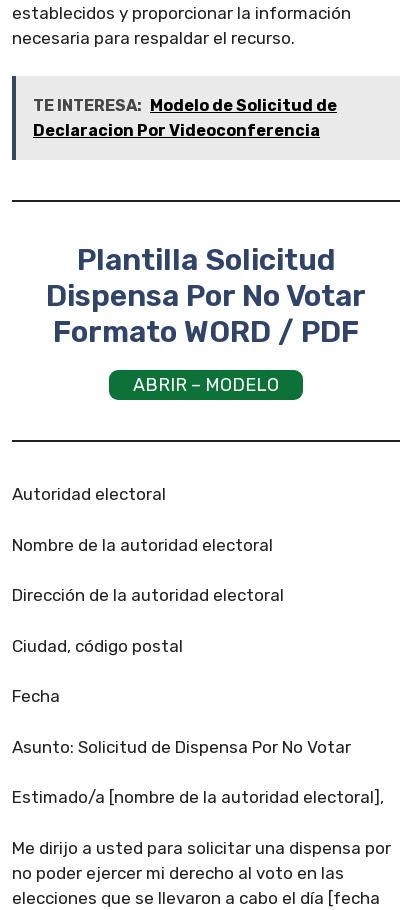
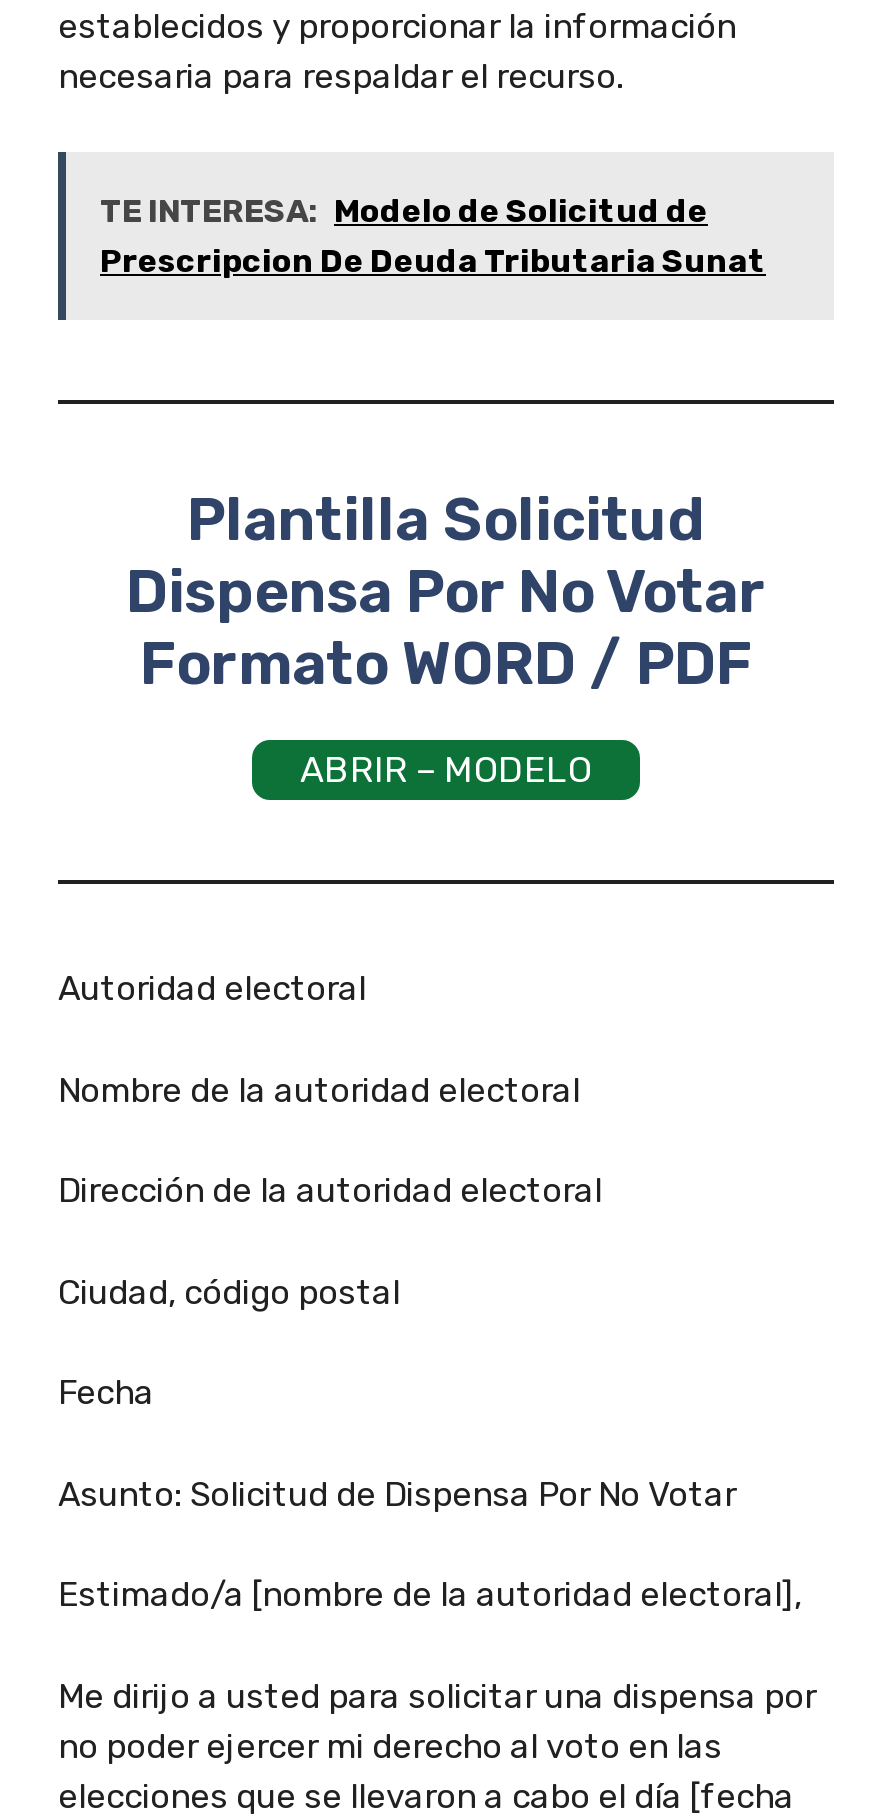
- Declaracion Por Videoconferencia
+ Prescripcion De Deuda Tributaria Sunat
